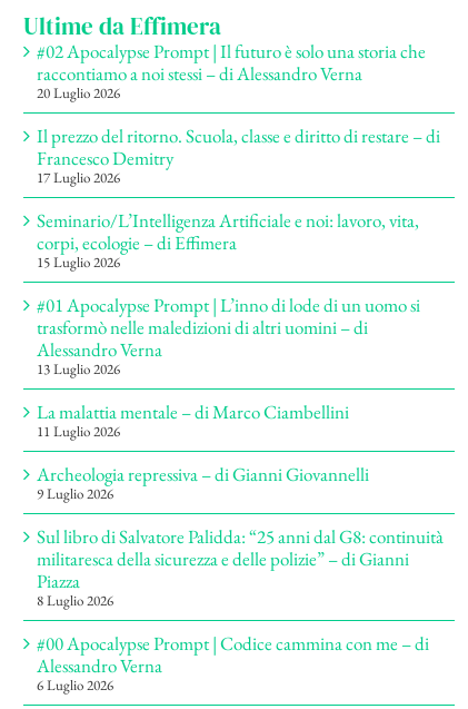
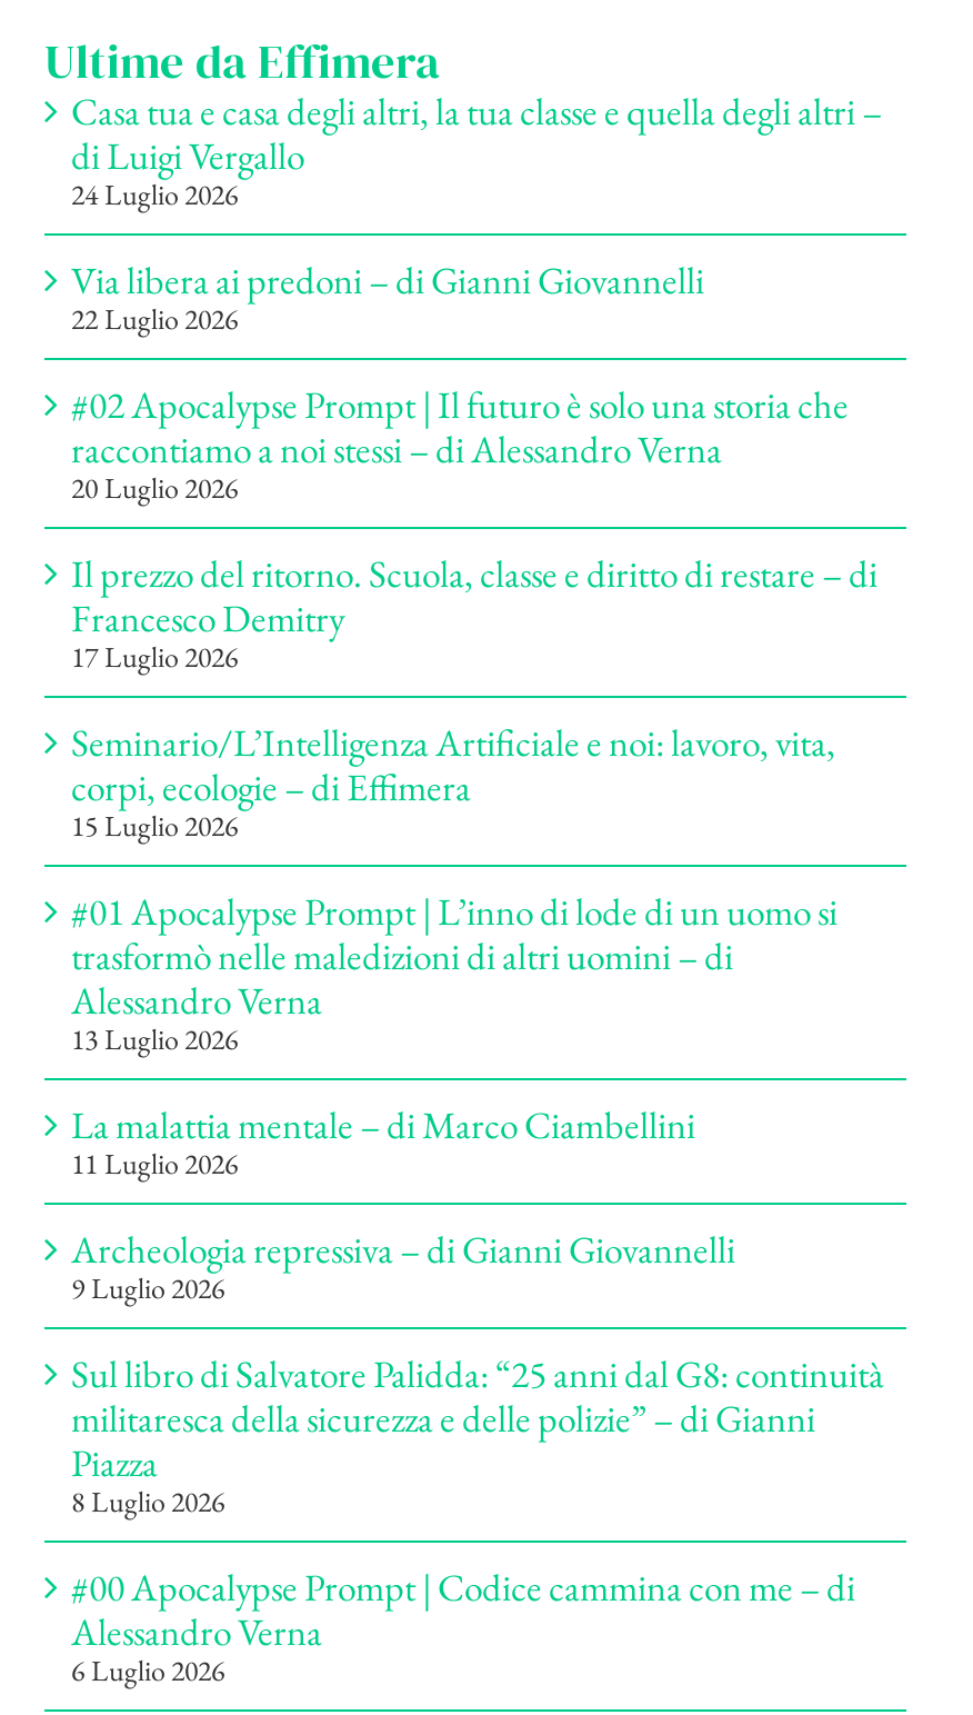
+ Casa tua e casa degli altri, la tua classe e quella degli altri –
+ di Luigi Vergallo
+ 24 Luglio 2026
+ Via libera ai predoni – di Gianni Giovannelli
+ 22 Luglio 2026
